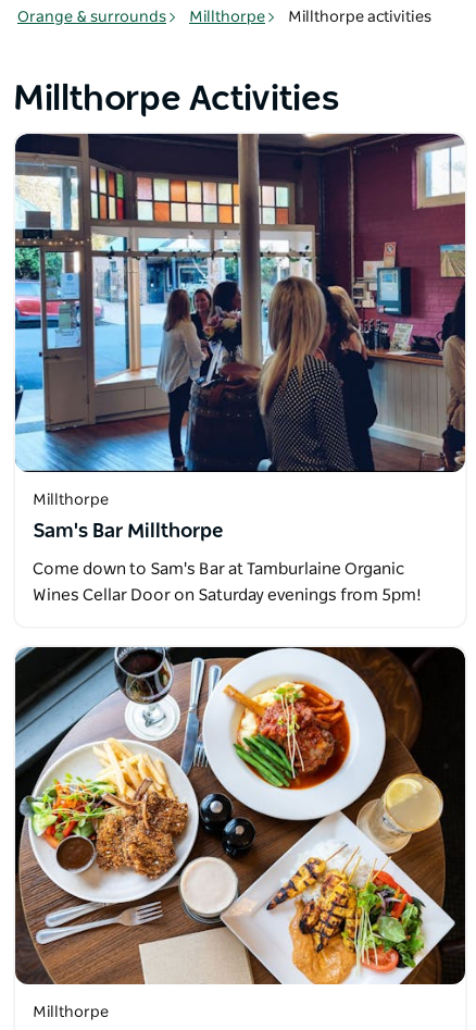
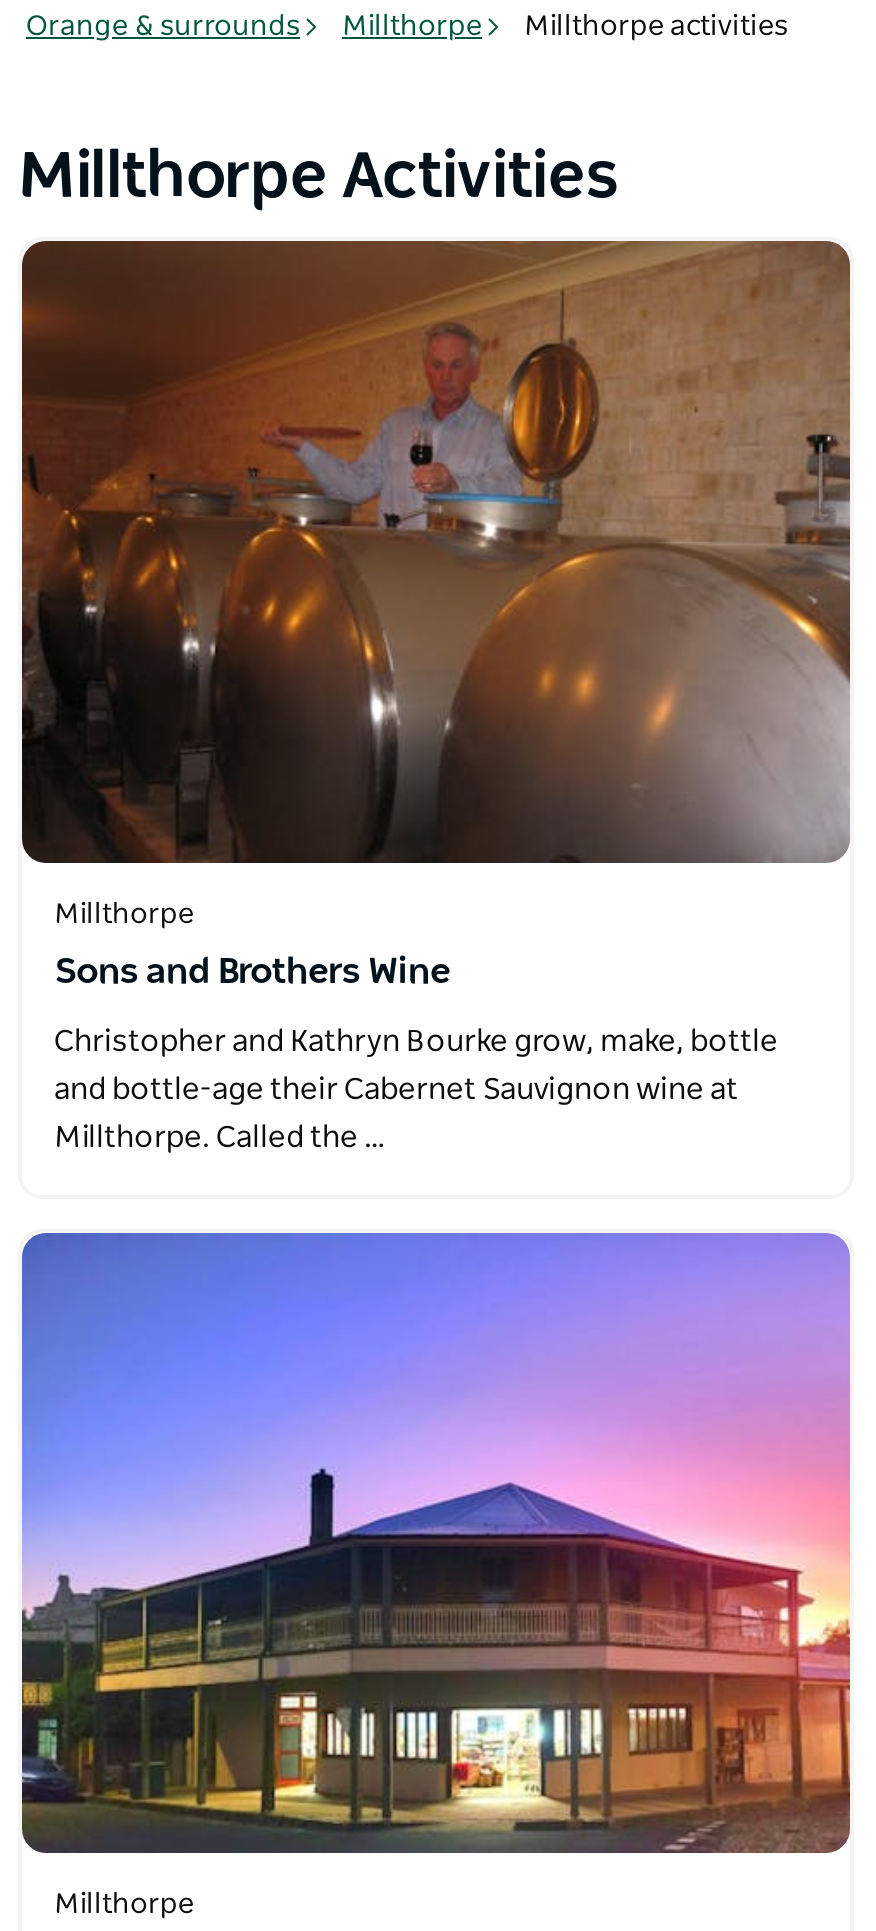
- [image]
+ [image]

- Sam's Bar Millthorpe
- Come down to Sam's Bar at Tamburlaine Organic
- Wines Cellar Door on Saturday evenings from 5pm!
+ Sons and Brothers Wine
+ Christopher and Kathryn Bourke grow, make, bottle
+ and bottle-age their Cabernet Sauvignon wine at
+ Millthorpe. Called the …

- [image]
+ [image]
